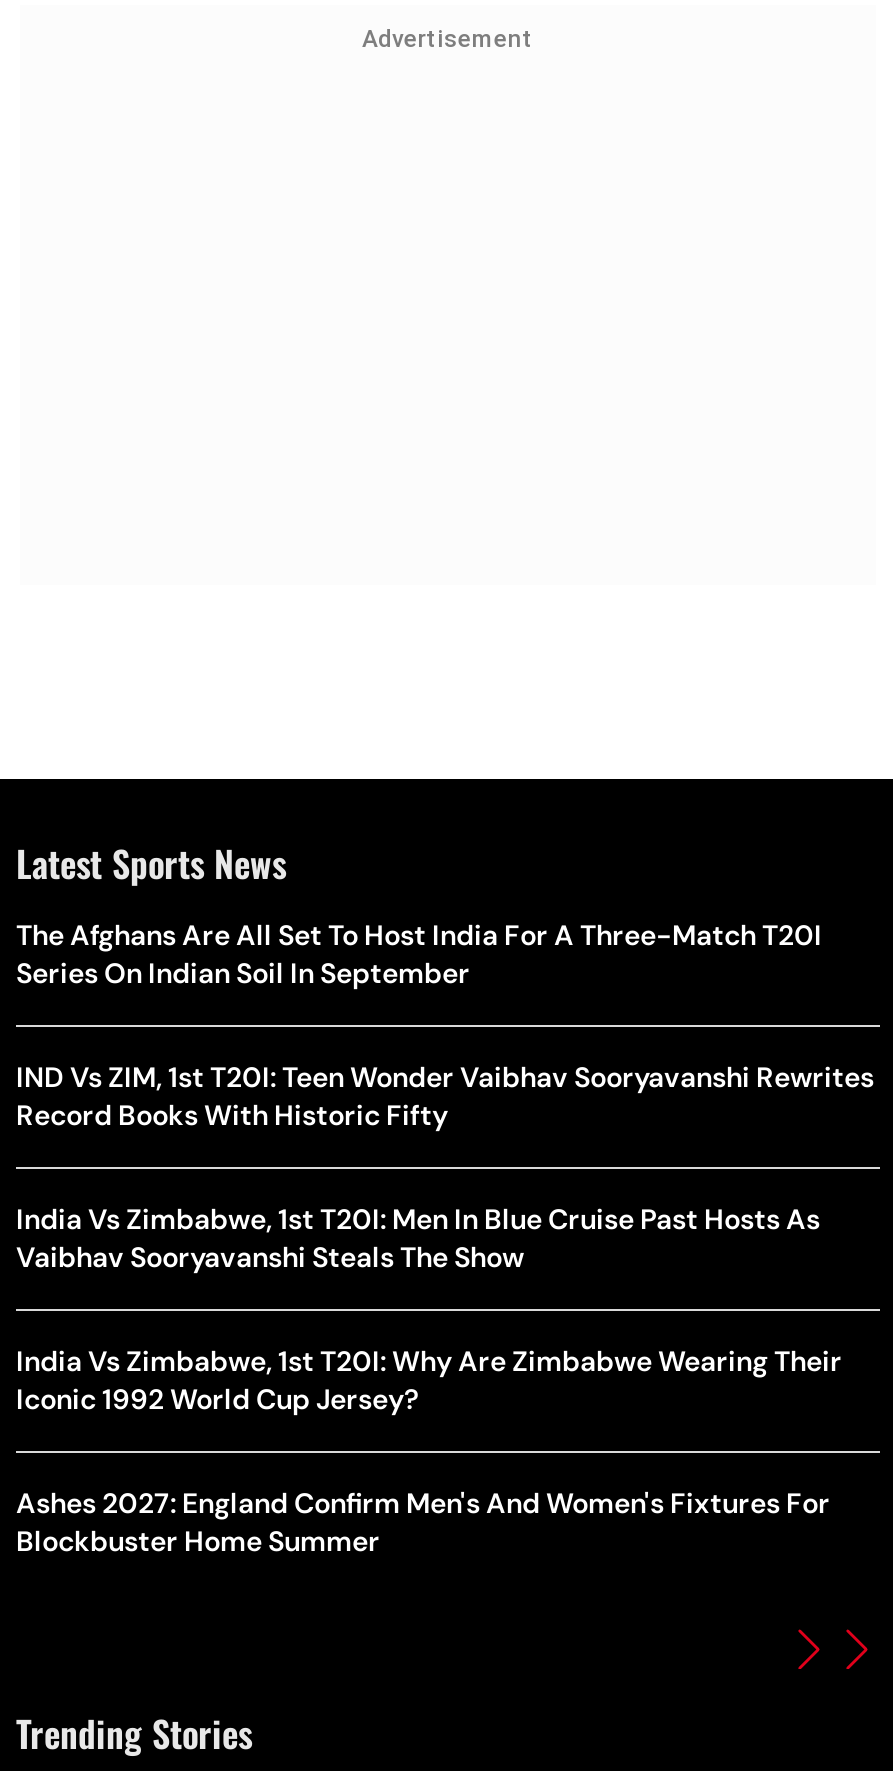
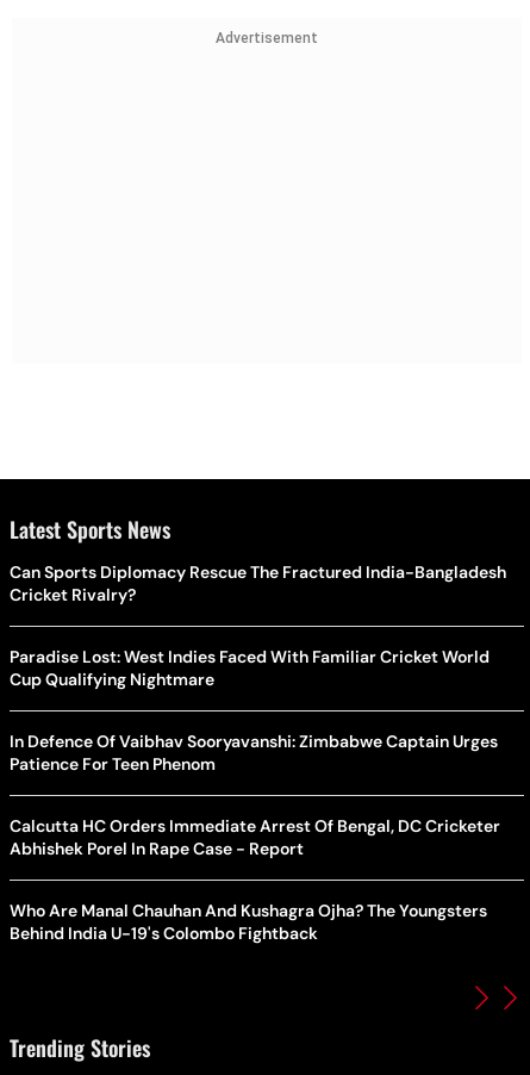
- The Afghans Are All Set To Host India For A Three-Match T20I
- Series On Indian Soil In September
+ Can Sports Diplomacy Rescue The Fractured India-Bangladesh
+ Cricket Rivalry?

- IND Vs ZIM, 1st T20I: Teen Wonder Vaibhav Sooryavanshi Rewrites
- Record Books With Historic Fifty
+ Paradise Lost: West Indies Faced With Familiar Cricket World
+ Cup Qualifying Nightmare

- India Vs Zimbabwe, 1st T20I: Men In Blue Cruise Past Hosts As
- Vaibhav Sooryavanshi Steals The Show
+ In Defence Of Vaibhav Sooryavanshi: Zimbabwe Captain Urges
+ Patience For Teen Phenom

- India Vs Zimbabwe, 1st T20I: Why Are Zimbabwe Wearing Their
- Iconic 1992 World Cup Jersey?
+ Calcutta HC Orders Immediate Arrest Of Bengal, DC Cricketer
+ Abhishek Porel In Rape Case - Report

- Ashes 2027: England Confirm Men's And Women's Fixtures For
- Blockbuster Home Summer
+ Who Are Manal Chauhan And Kushagra Ojha? The Youngsters
+ Behind India U-19's Colombo Fightback
